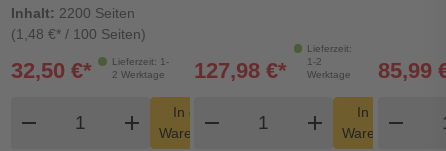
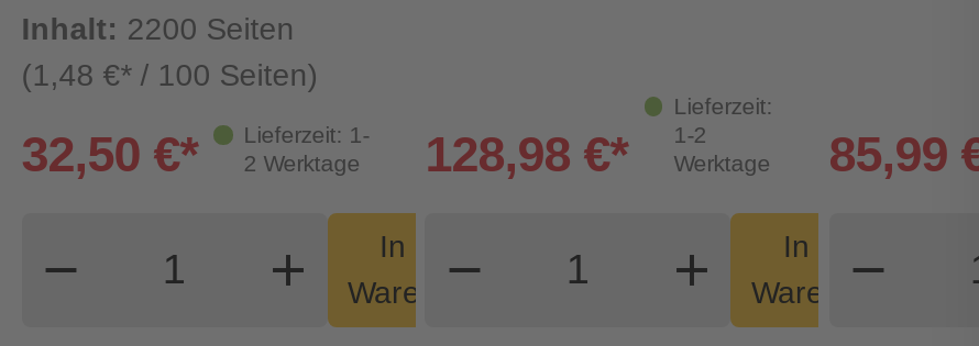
- 127,98 €* 1-2 Werktage
+ 128,98 €* 1-2 Werktage
